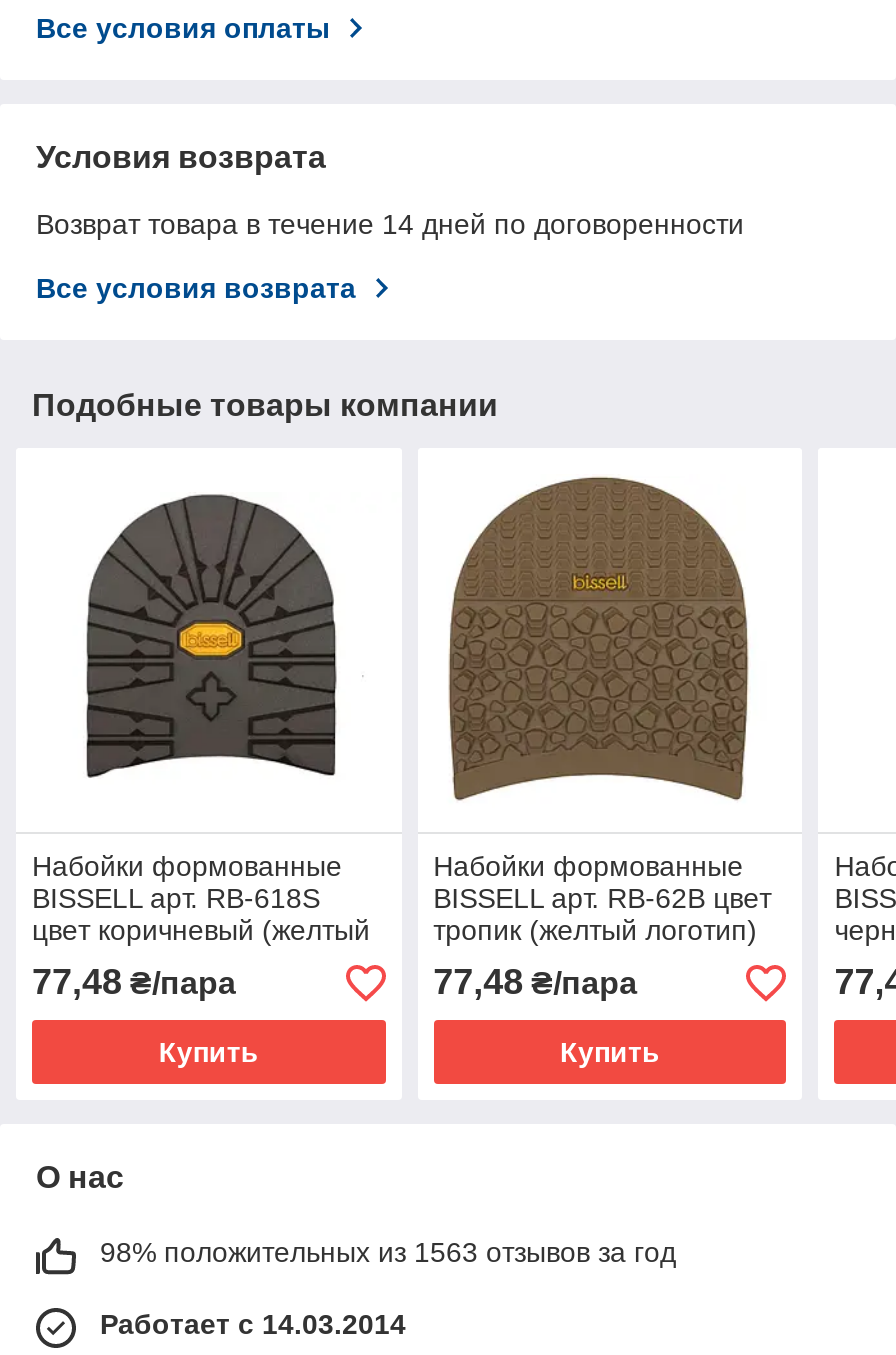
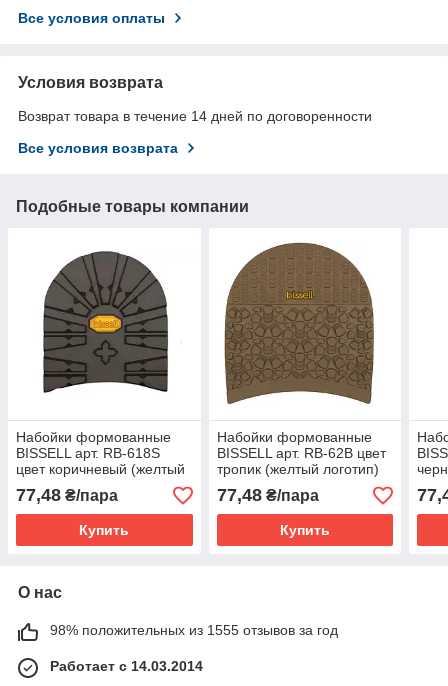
- 98% положительных из 1563 отзывов за год
+ 98% положительных из 1555 отзывов за год
